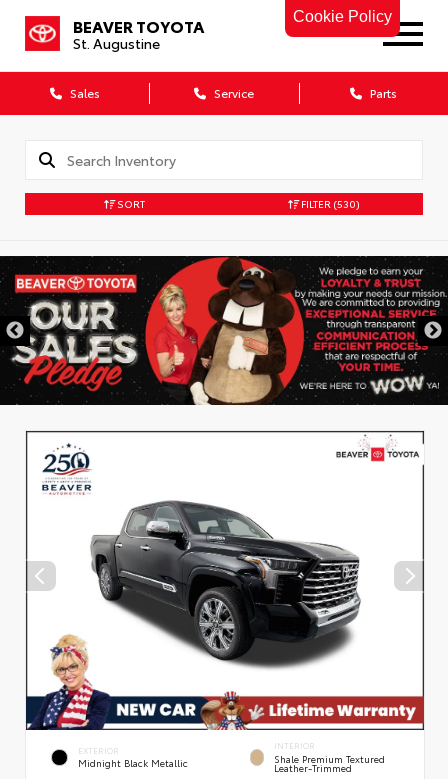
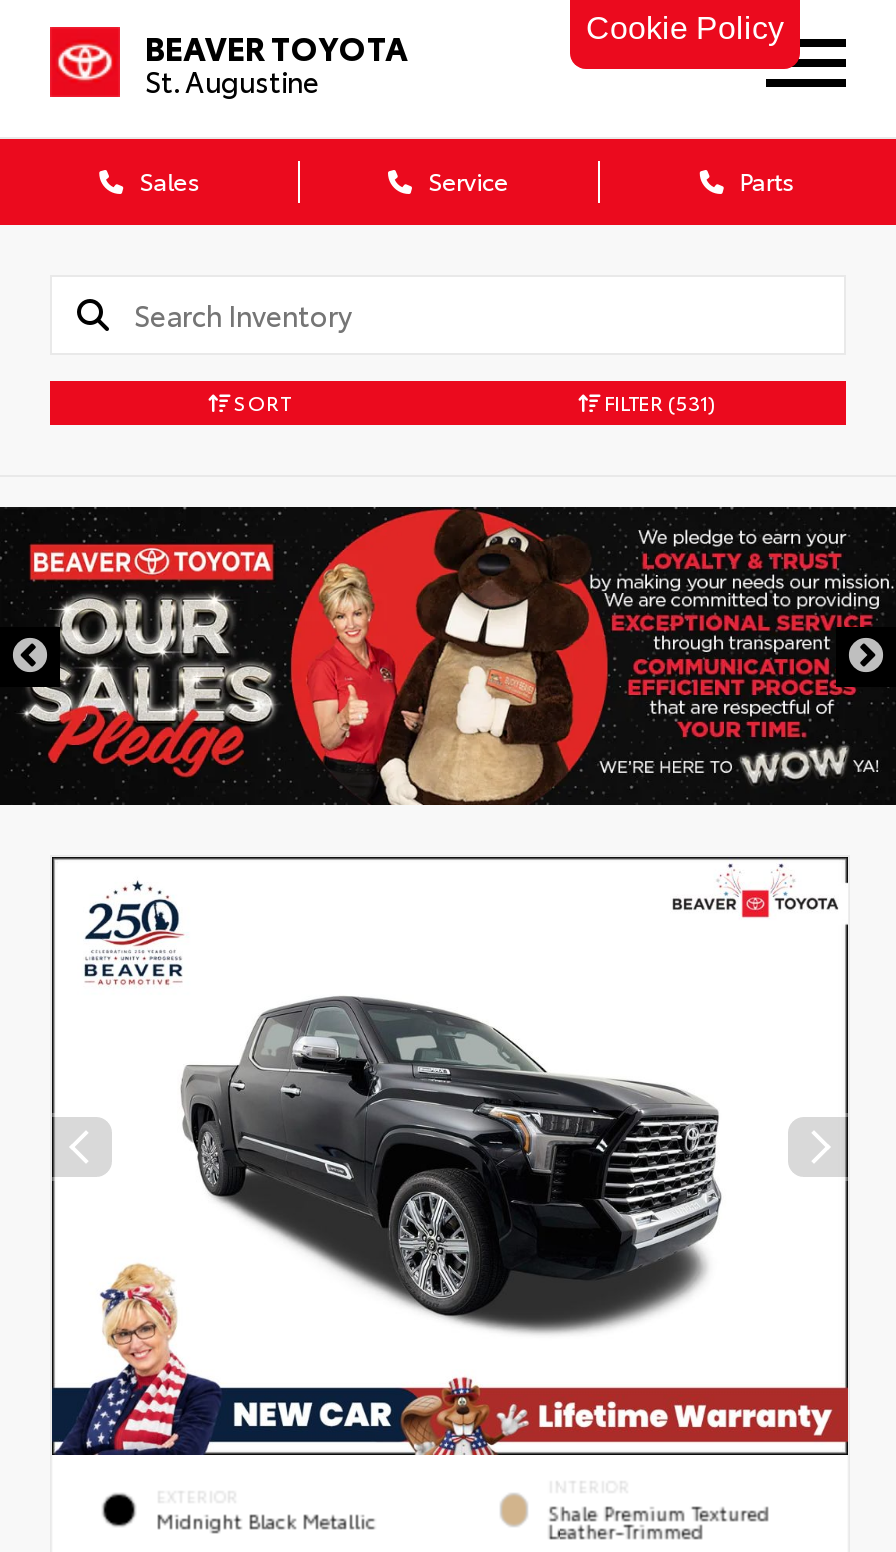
- FILTER (530)
+ FILTER (531)
